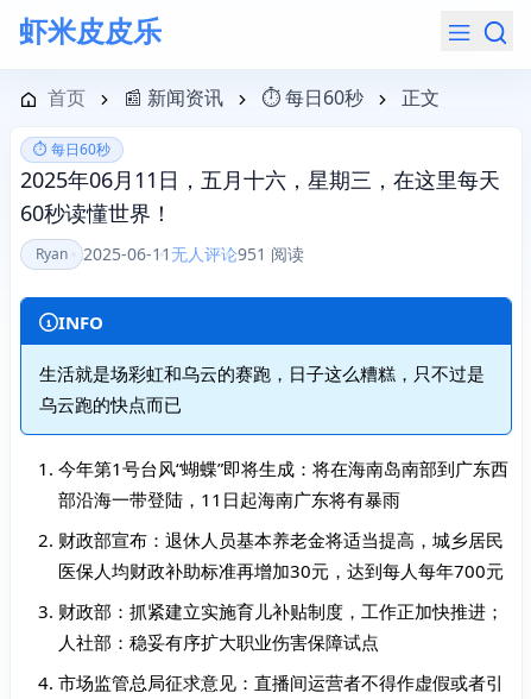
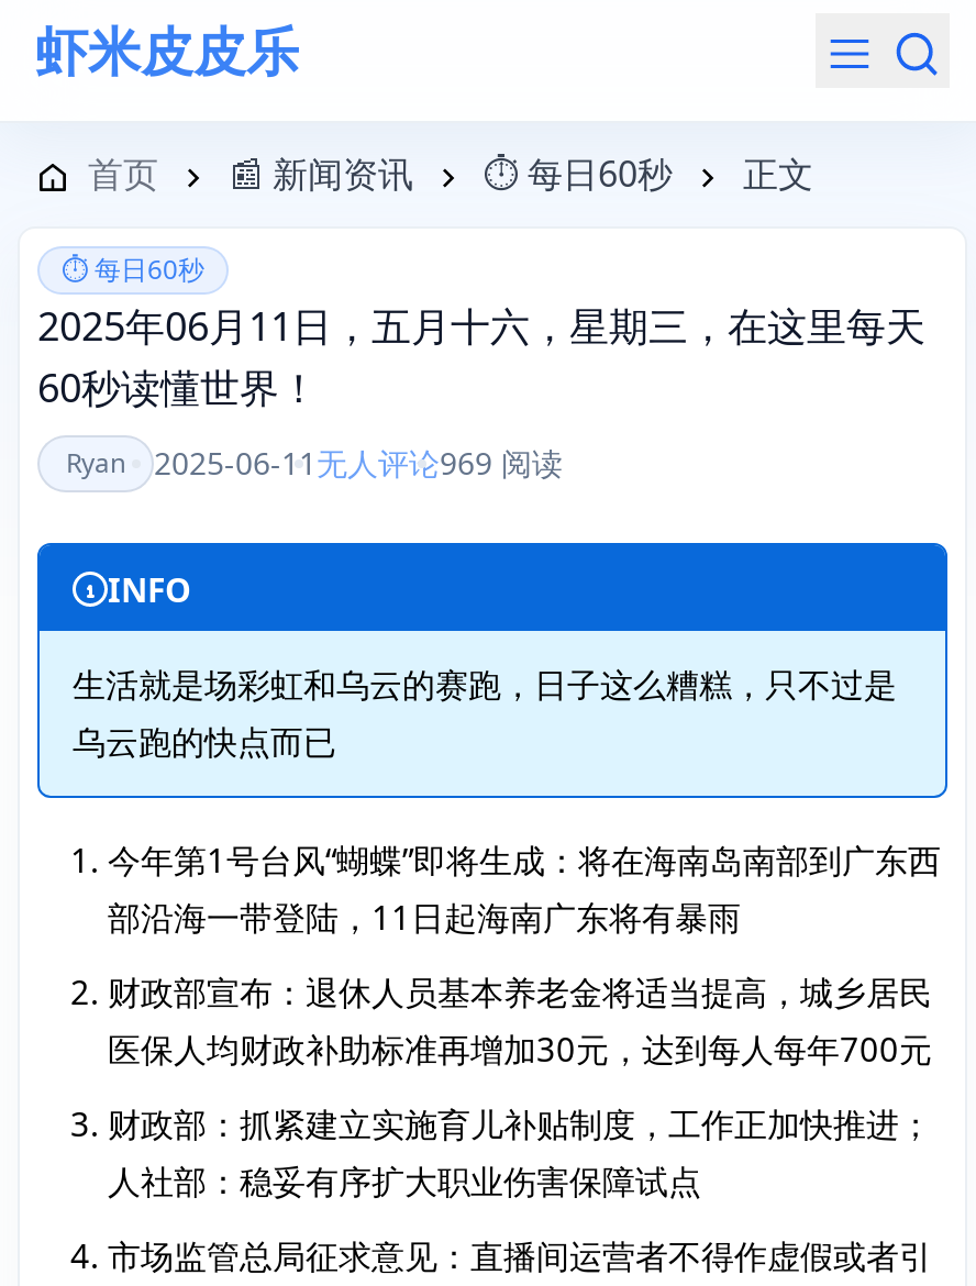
- 2025-06-11无人评论951 阅读
+ 2025-06-11无人评论969 阅读
